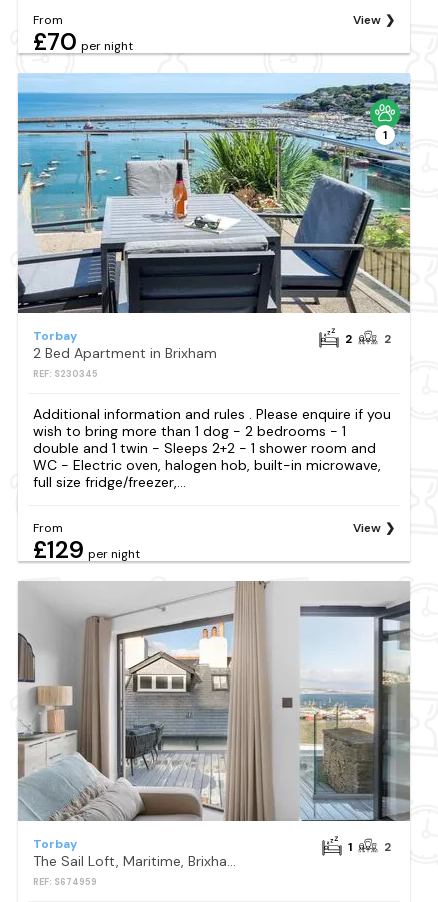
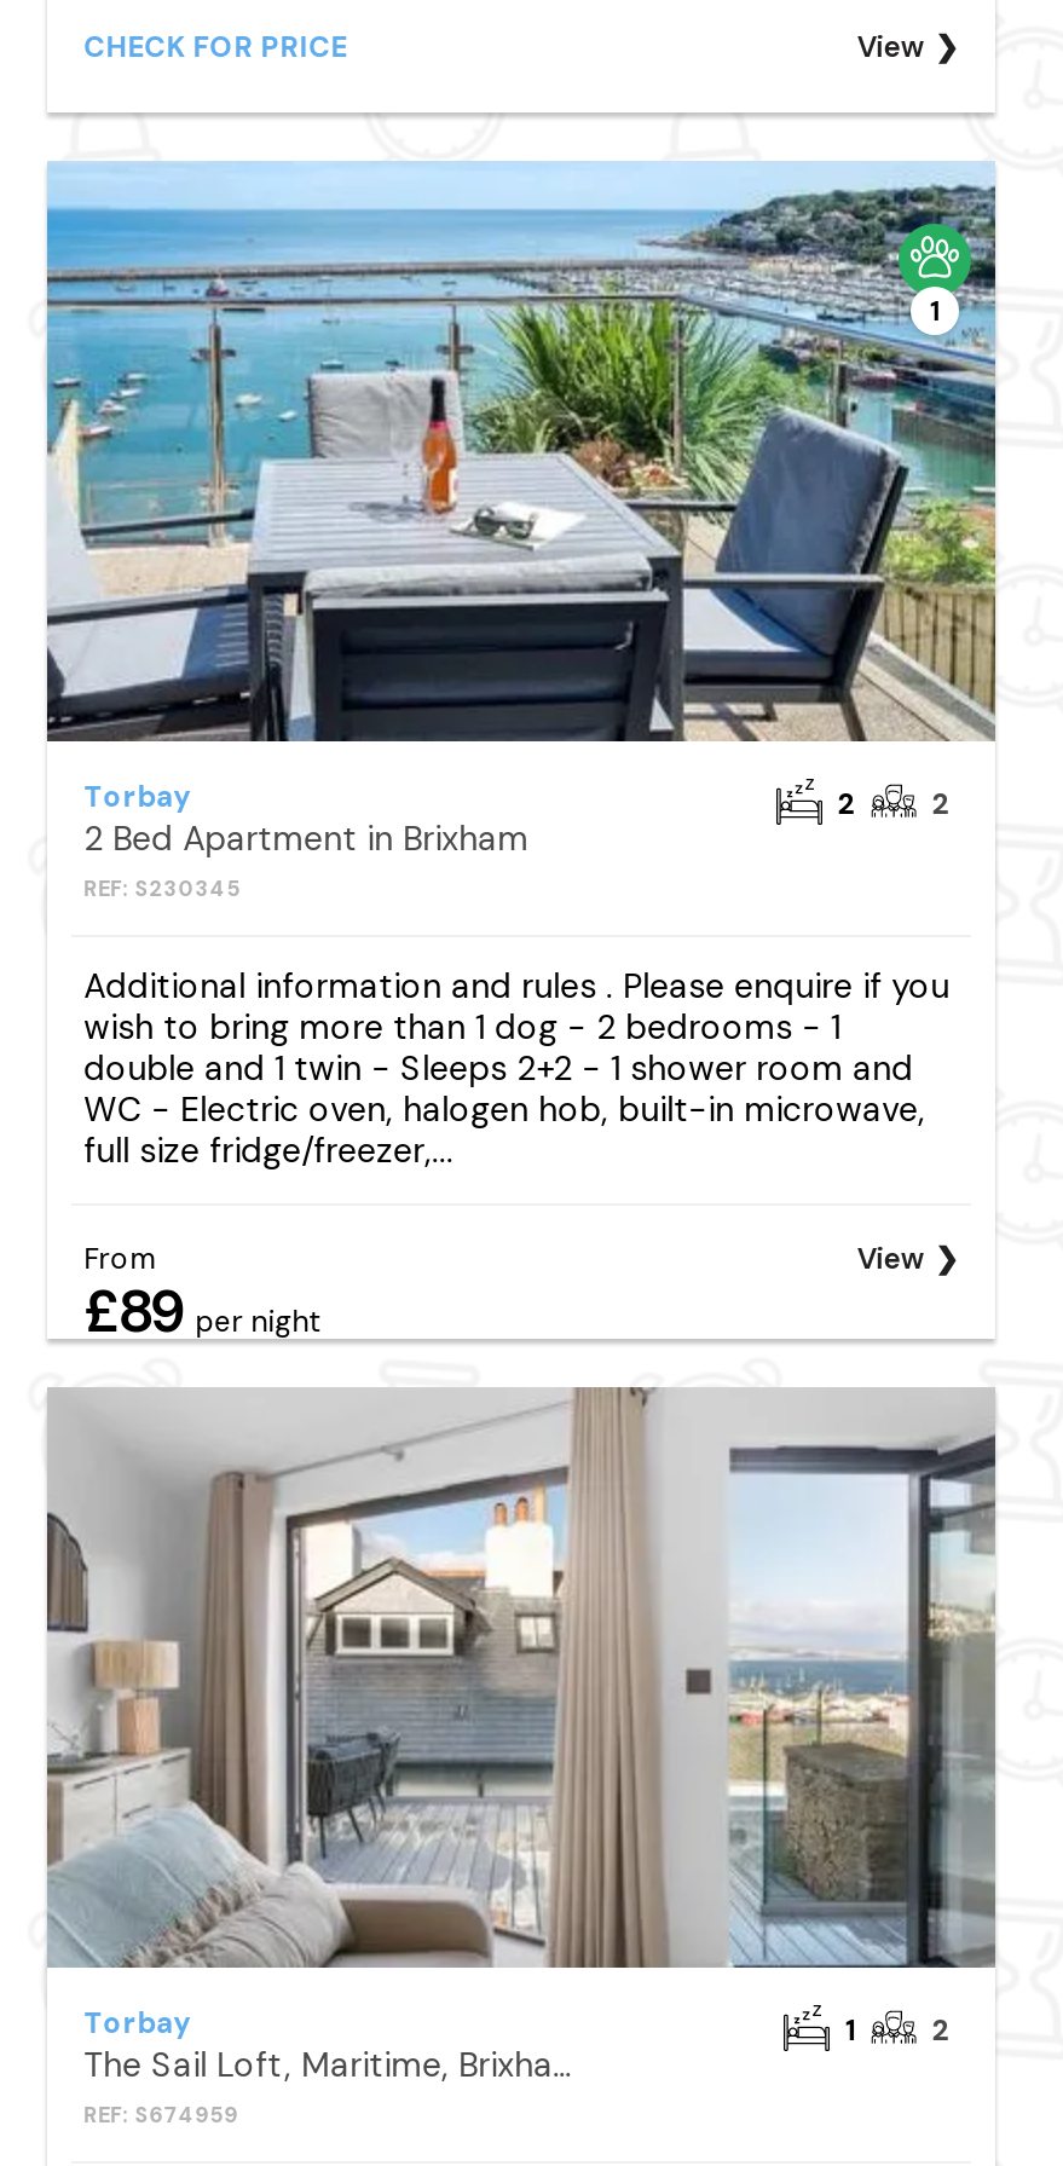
- From
- £70 per night
+ CHECK FOR PRICE

- £129 per night
+ £89 per night
